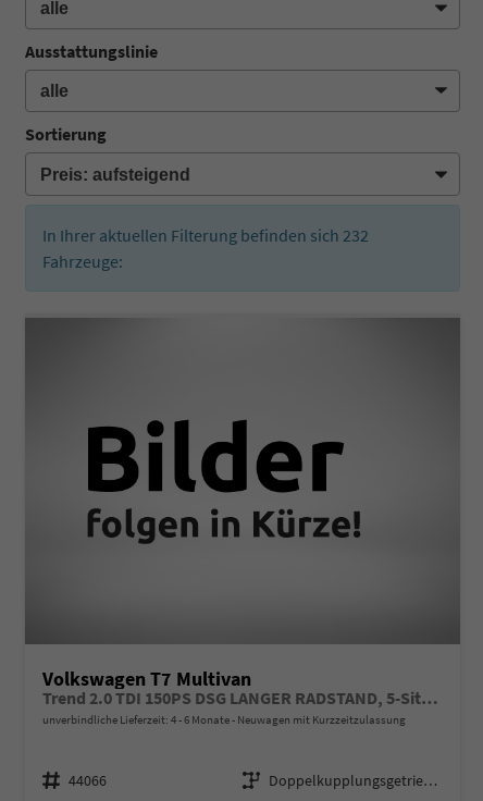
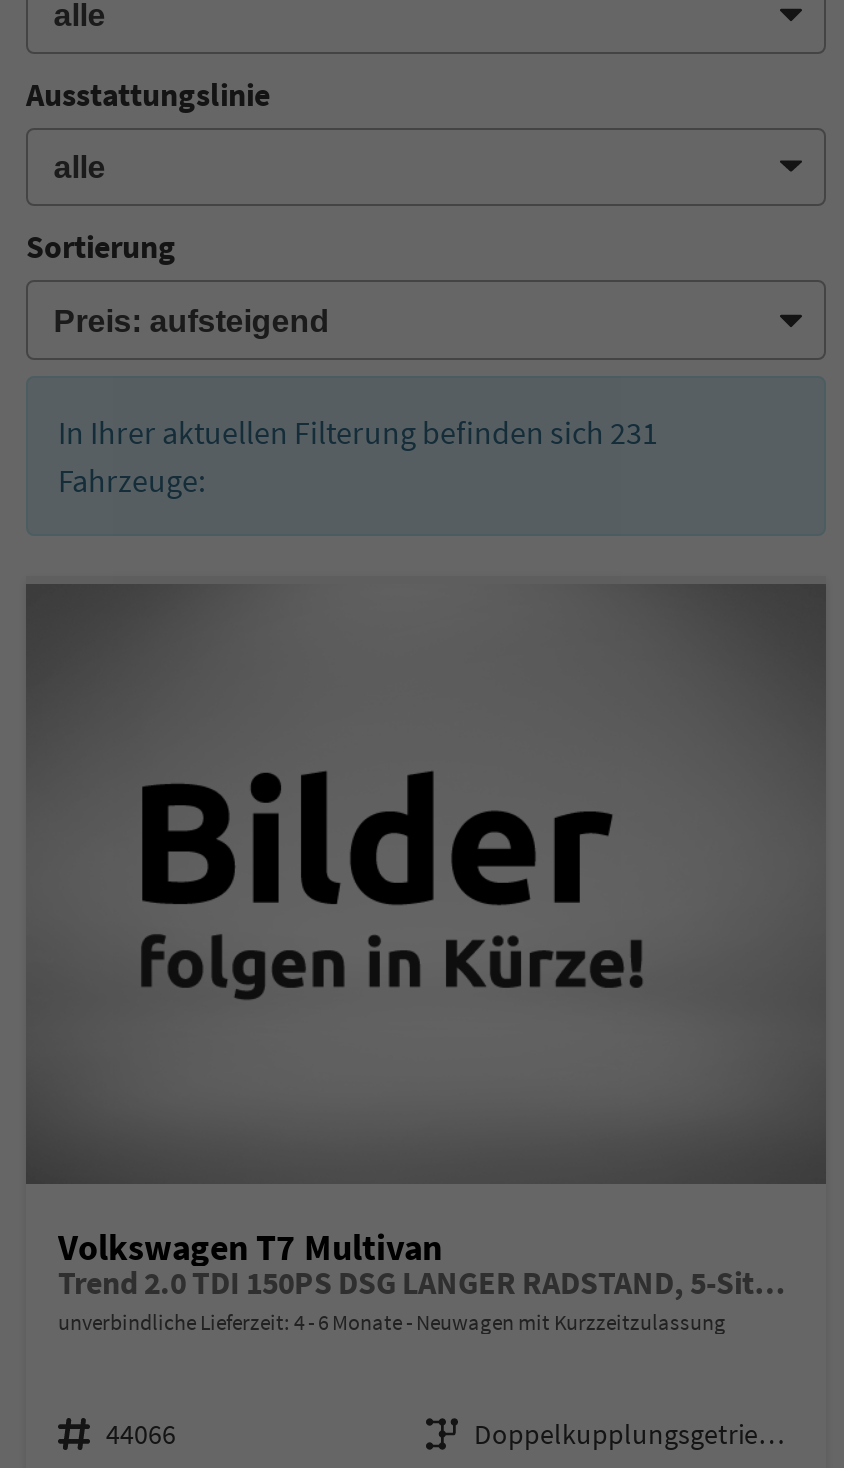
- In Ihrer aktuellen Filterung befinden sich 232
+ In Ihrer aktuellen Filterung befinden sich 231
